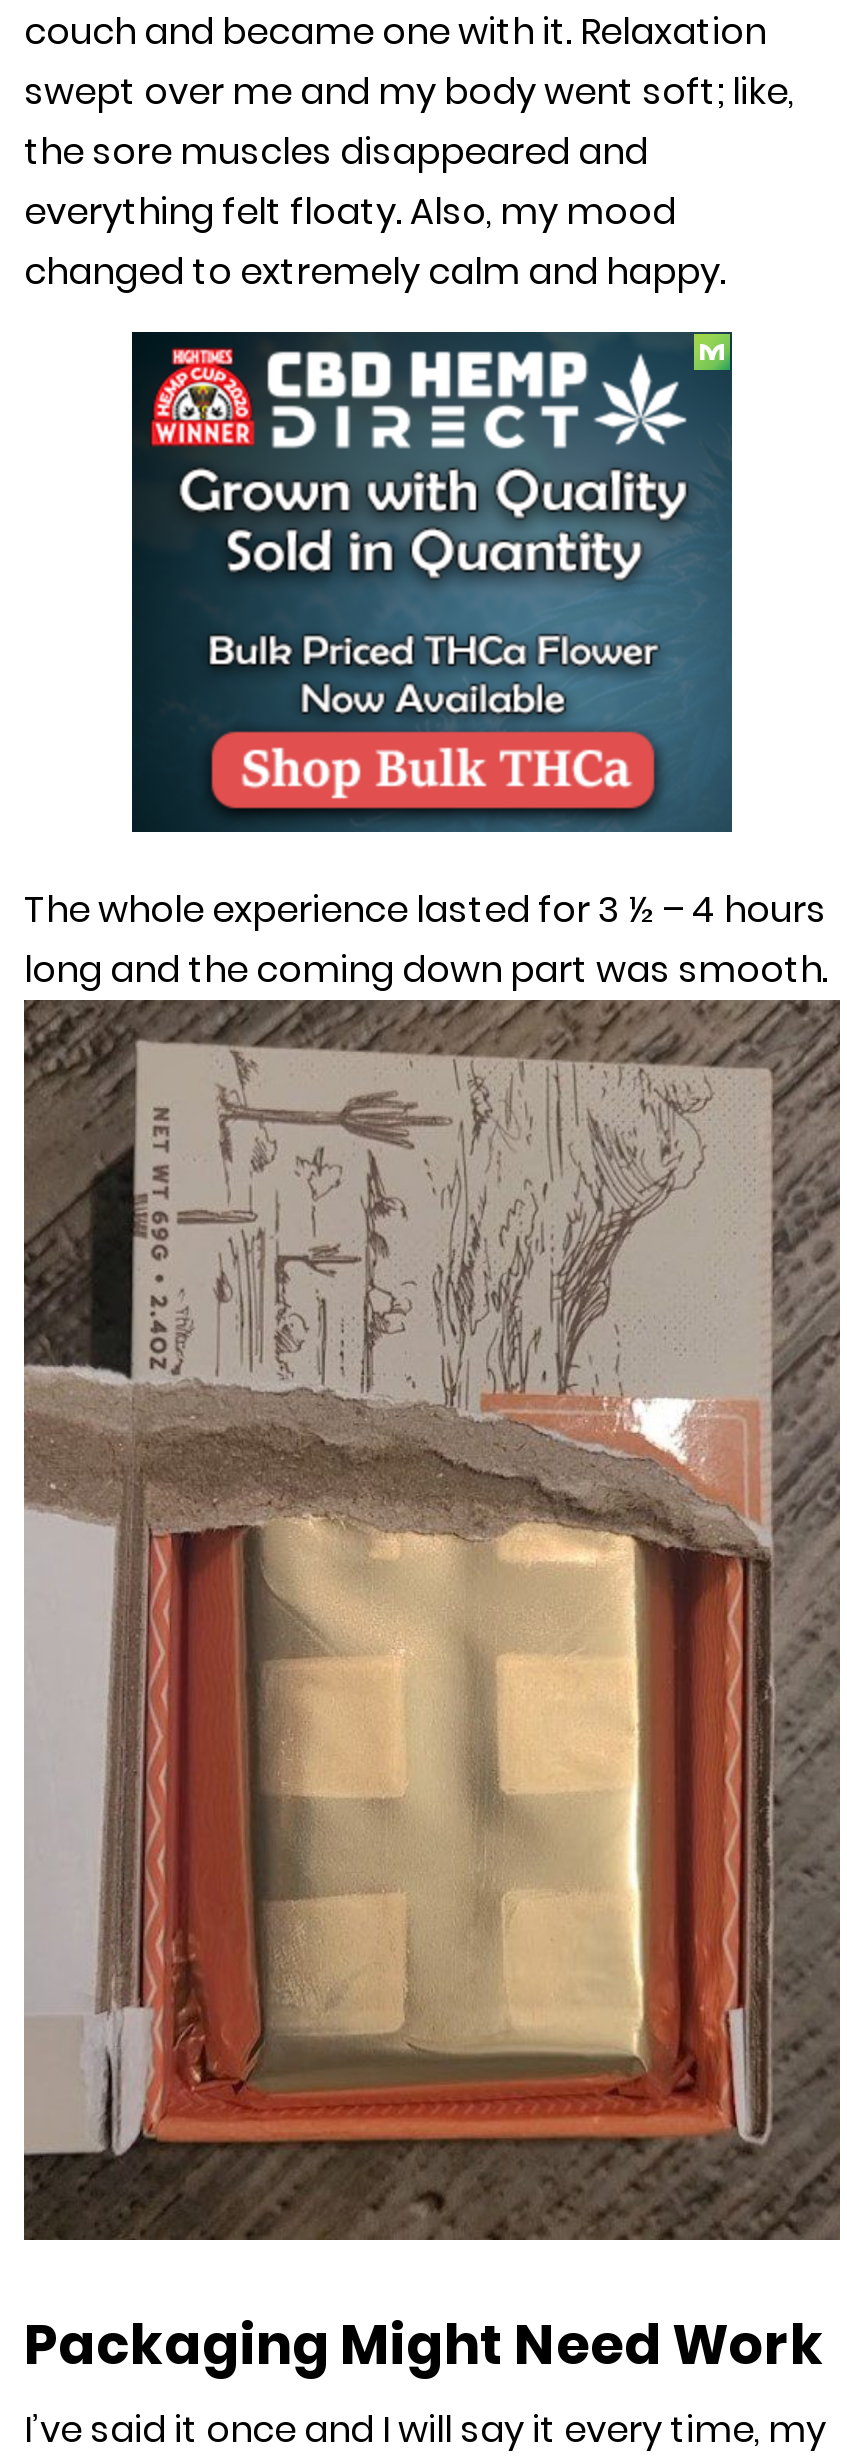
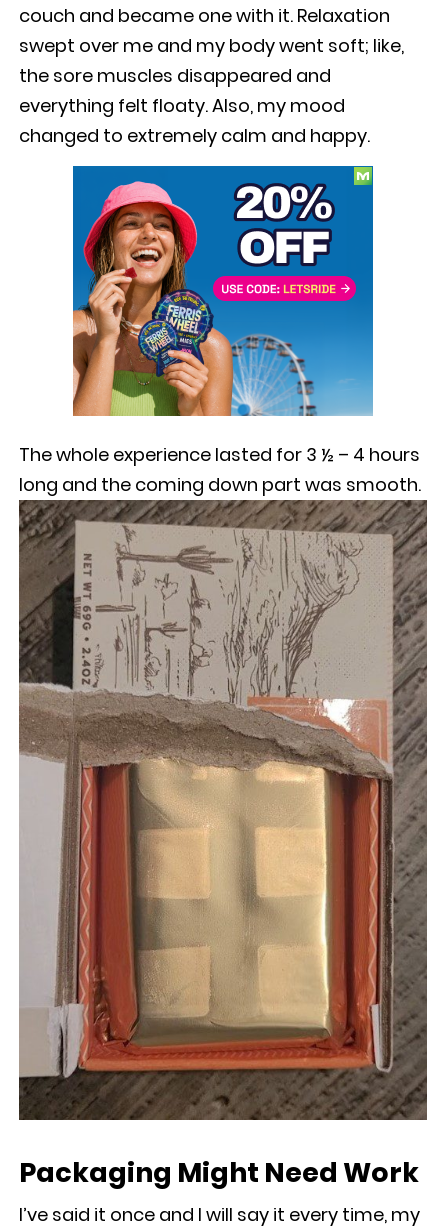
- [image]
+ [image]
